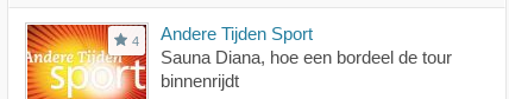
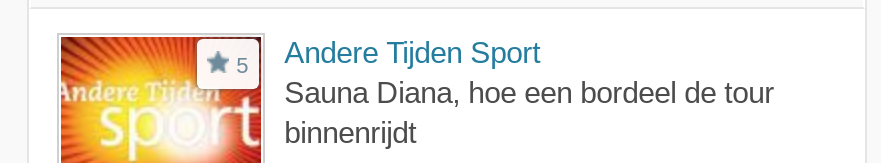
- 4 Andere Tijden Sport
+ 5 Andere Tijden Sport
